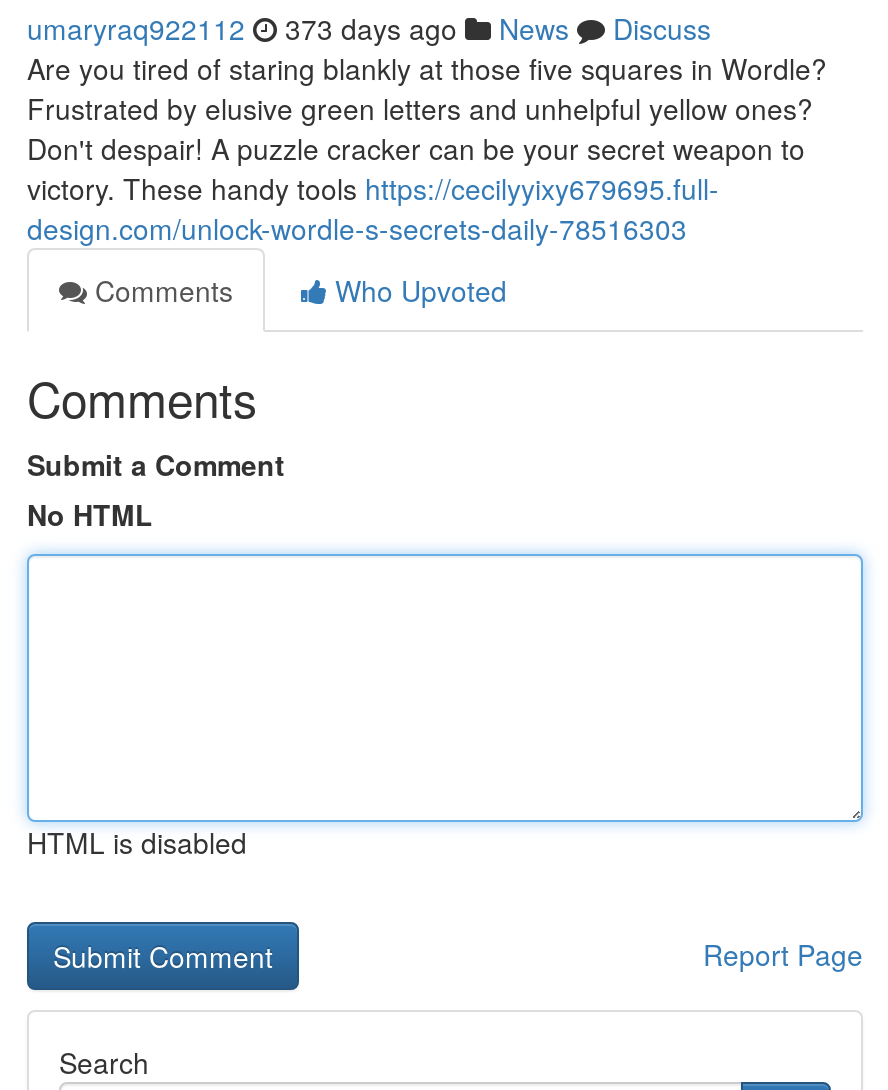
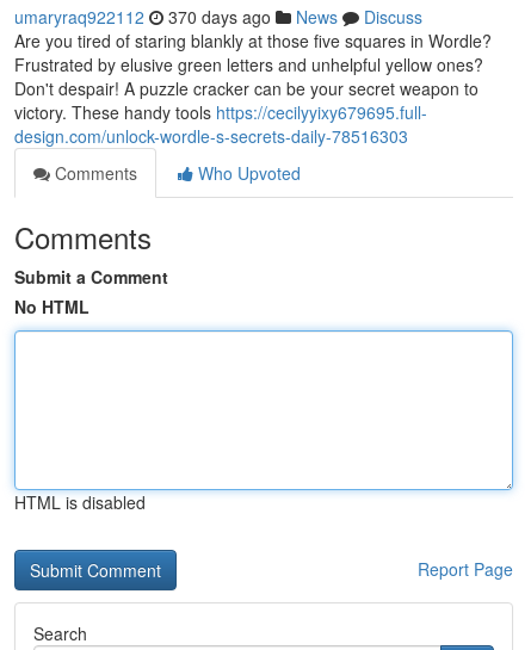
- umaryraq922112 373 days ago News Discuss
+ umaryraq922112 370 days ago News Discuss
